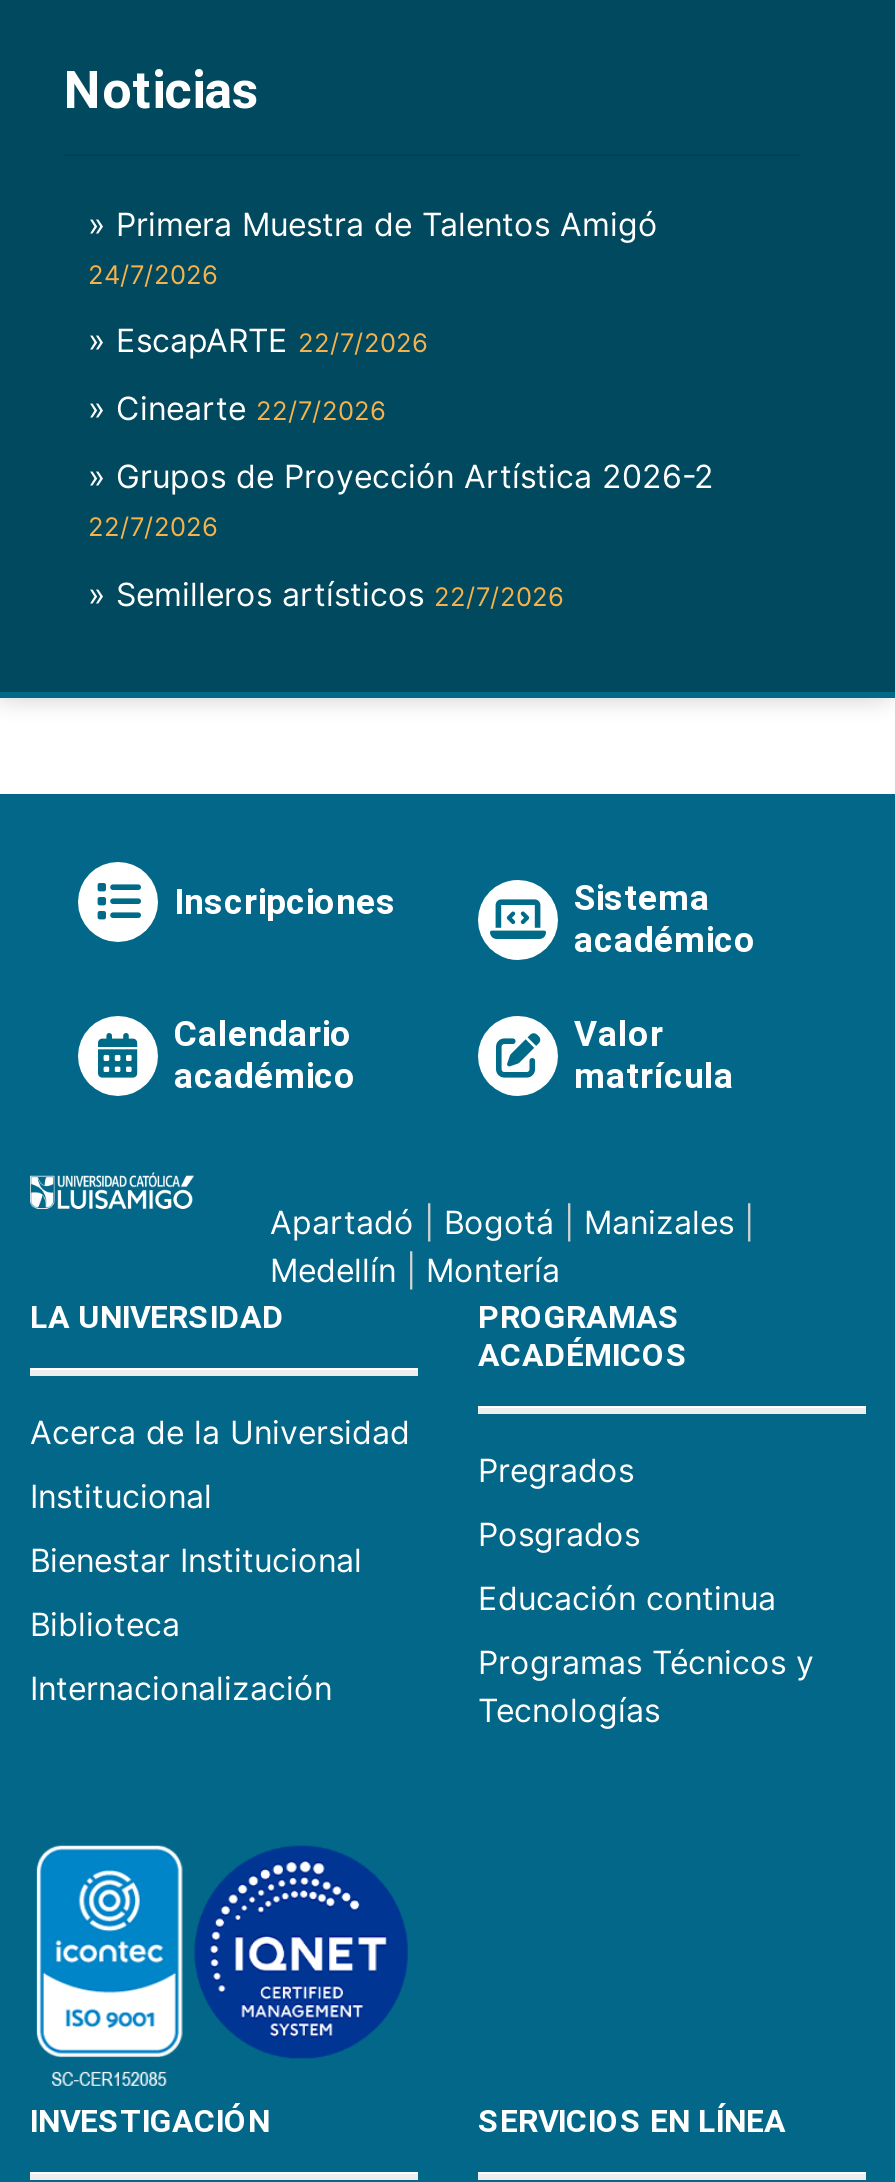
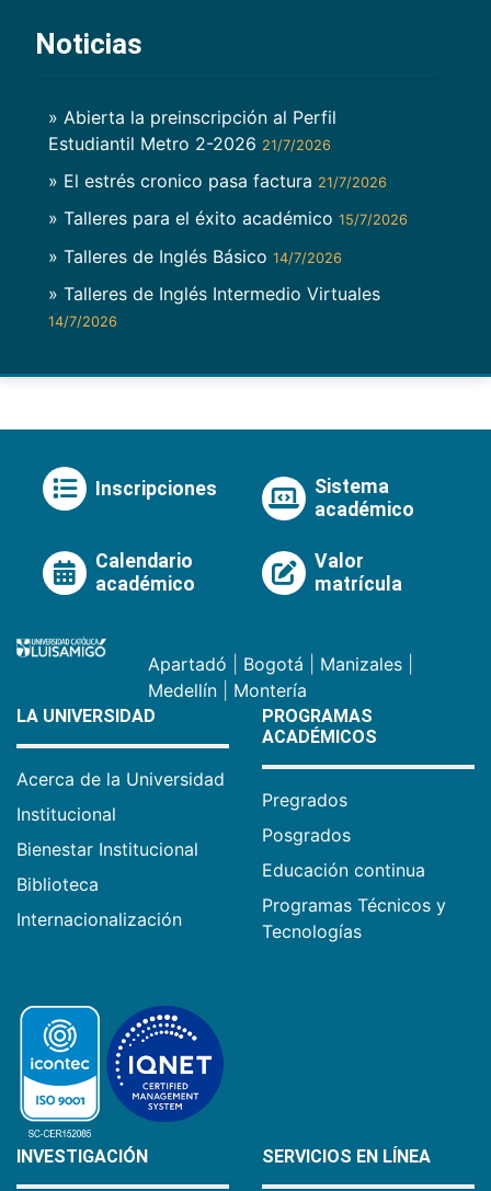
- » Primera Muestra de Talentos Amigó
- 24/7/2026
+ » Abierta la preinscripción al Perfil
+ Estudiantil Metro 2-2026 21/7/2026

- » EscapARTE 22/7/2026
+ » El estrés cronico pasa factura 21/7/2026

- » Cinearte 22/7/2026
+ » Talleres para el éxito académico 15/7/2026

- » Grupos de Proyección Artística 2026-2
- 22/7/2026
+ » Talleres de Inglés Básico 14/7/2026

- » Semilleros artísticos 22/7/2026
+ » Talleres de Inglés Intermedio Virtuales
+ 14/7/2026
